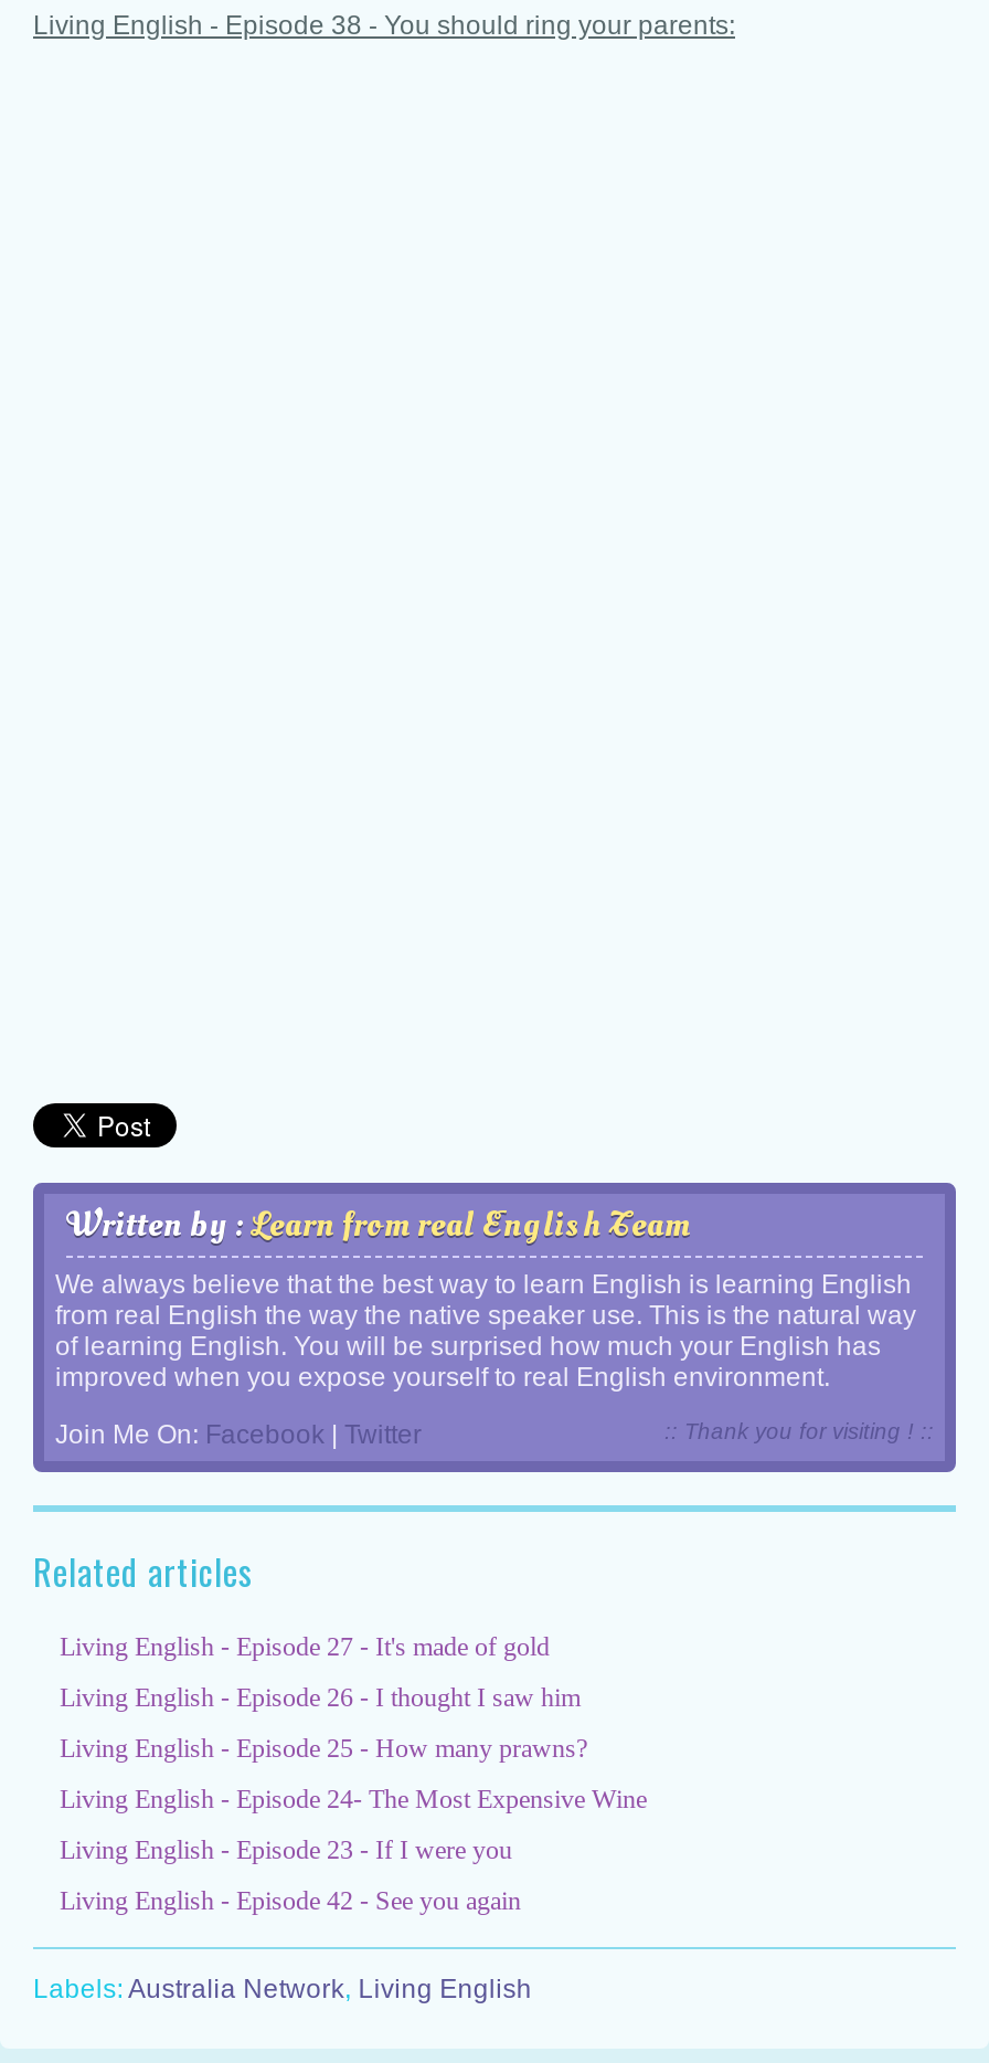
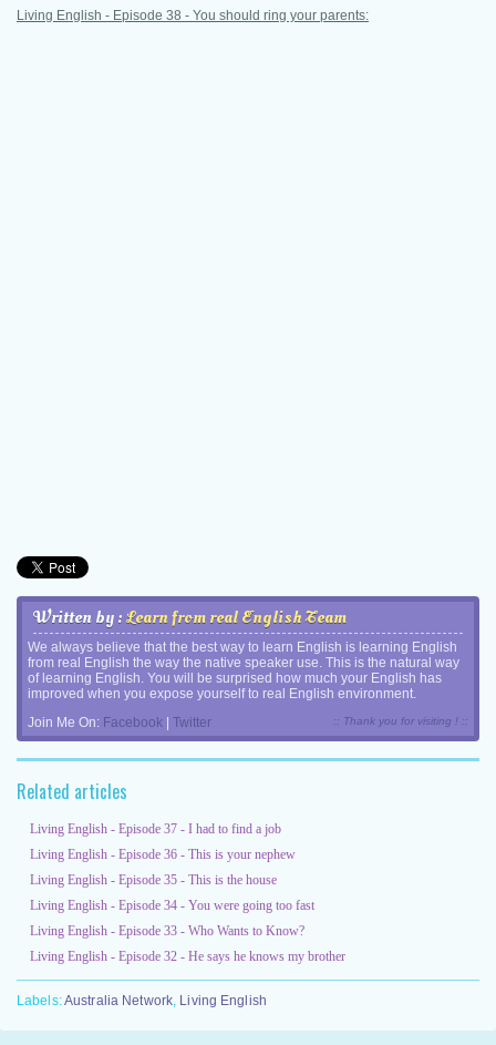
- Living English - Episode 27 - It's made of gold
+ Living English - Episode 37 - I had to find a job

- Living English - Episode 26 - I thought I saw him
+ Living English - Episode 36 - This is your nephew

- Living English - Episode 25 - How many prawns?
+ Living English - Episode 35 - This is the house

- Living English - Episode 24- The Most Expensive Wine
+ Living English - Episode 34 - You were going too fast

- Living English - Episode 23 - If I were you
+ Living English - Episode 33 - Who Wants to Know?

- Living English - Episode 42 - See you again
+ Living English - Episode 32 - He says he knows my brother
